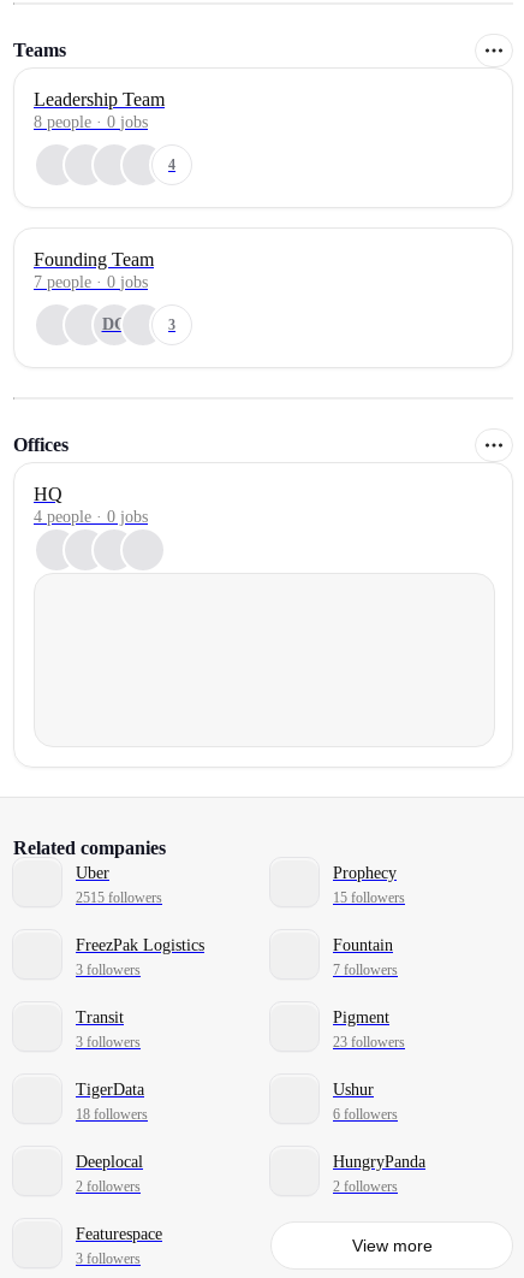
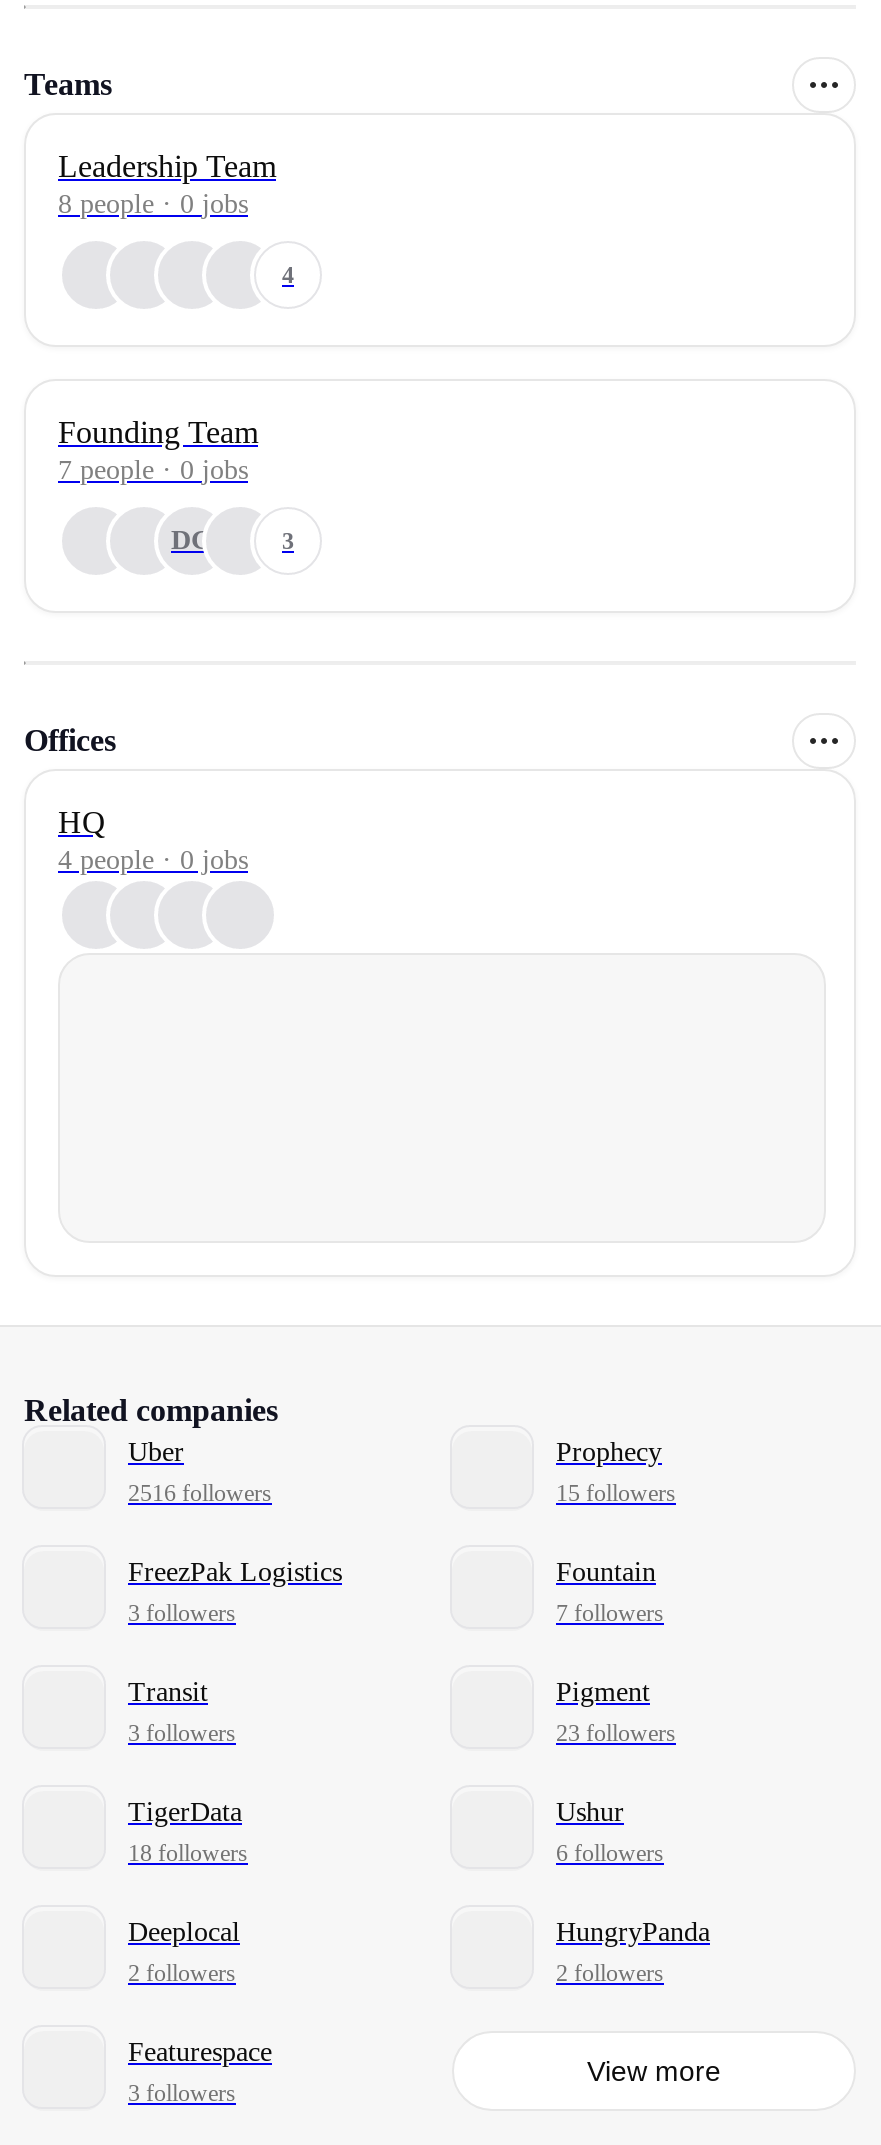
- 2515 followers
+ 2516 followers
